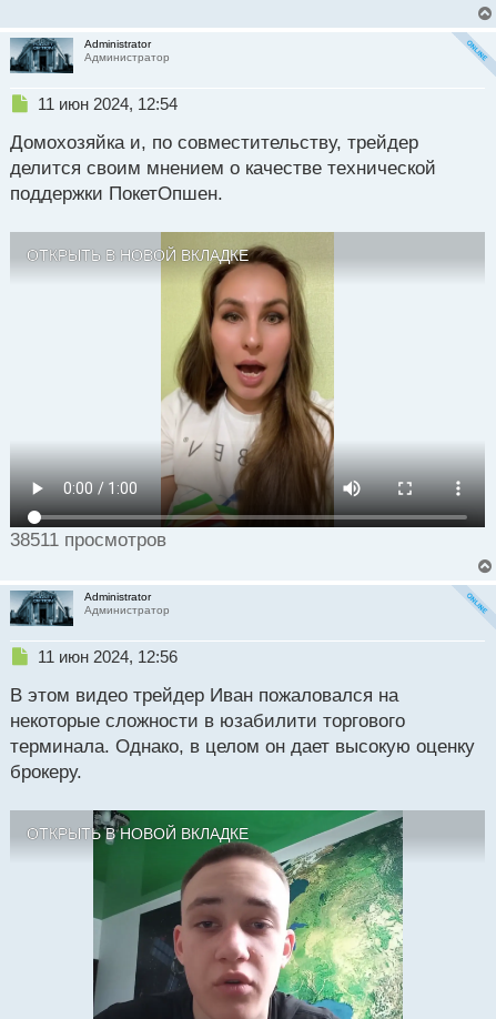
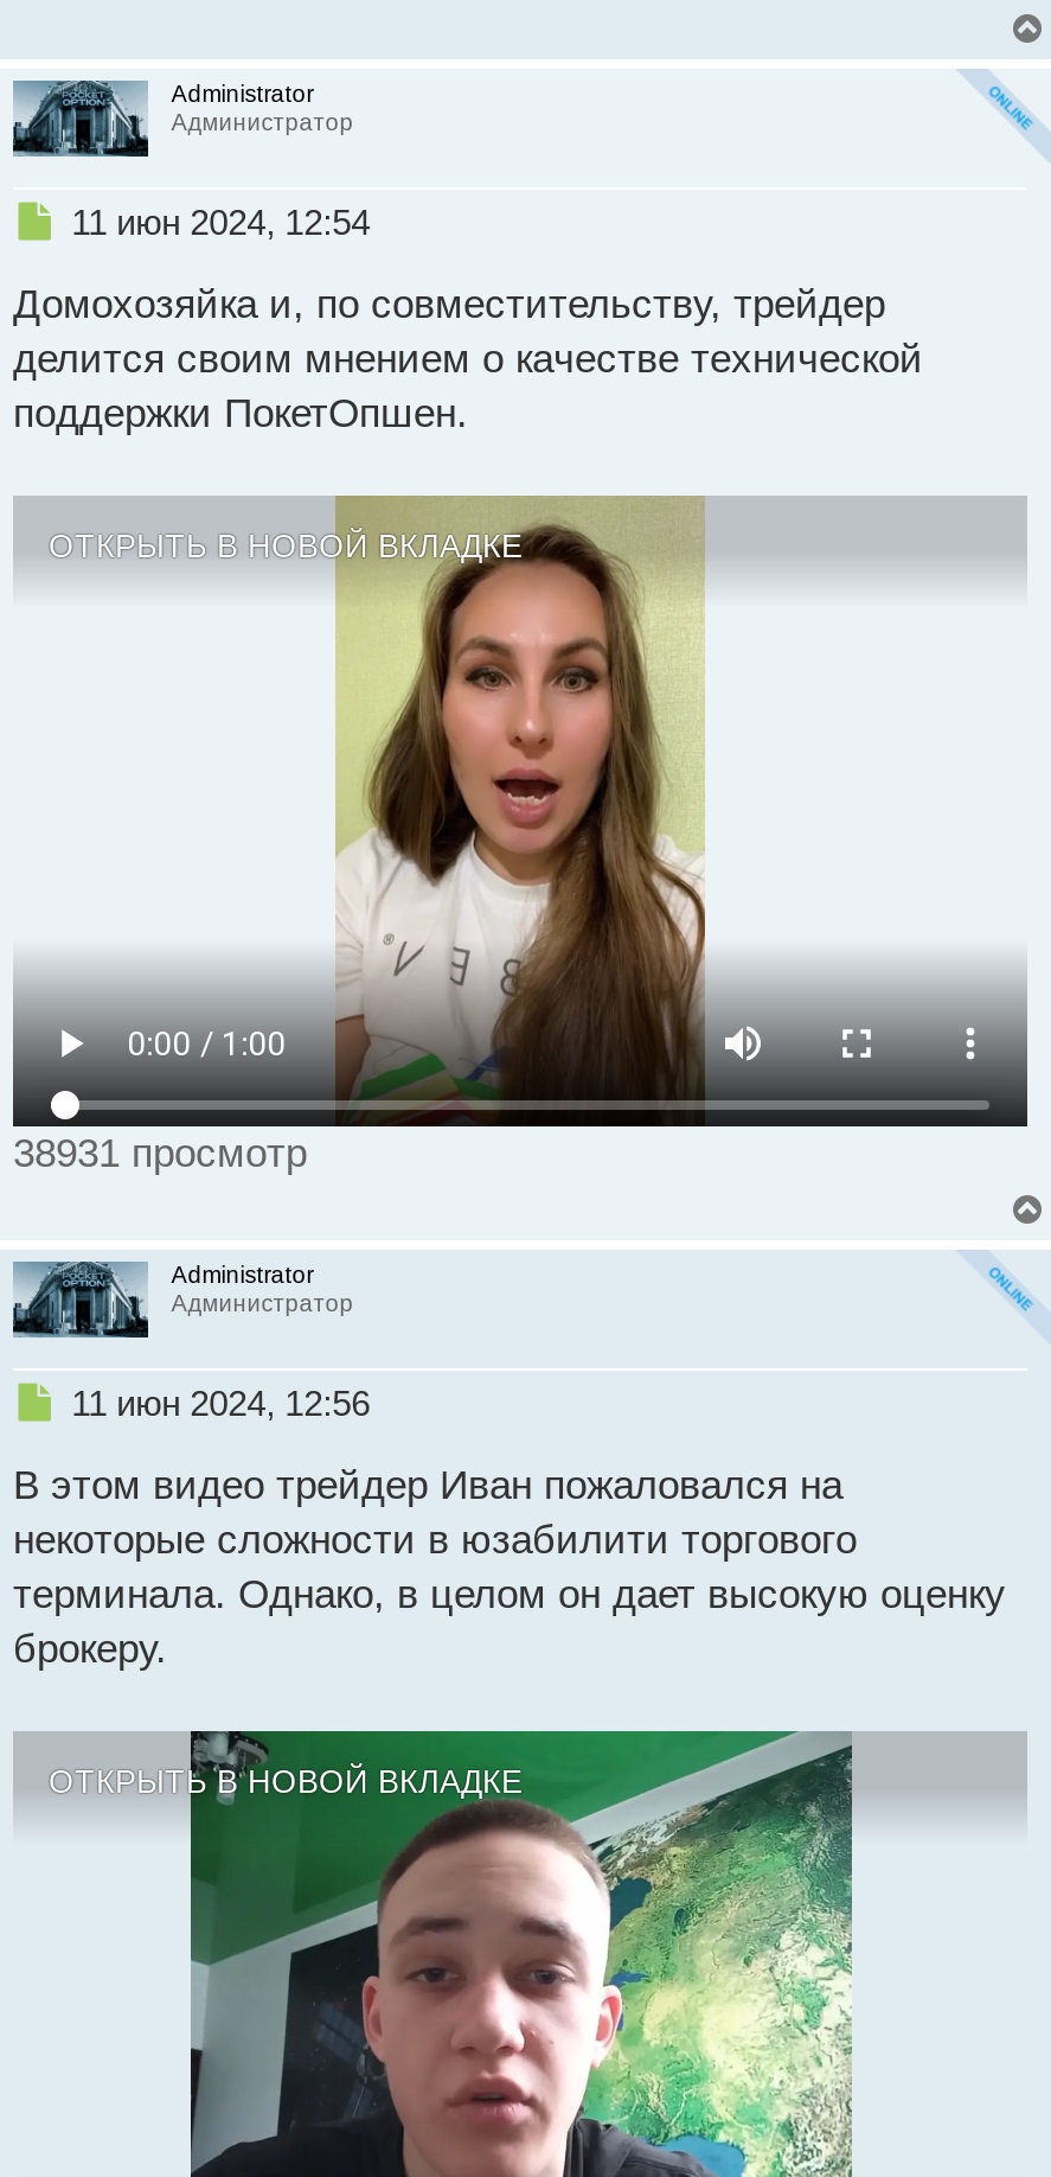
- 38511 просмотров
+ 38931 просмотр
